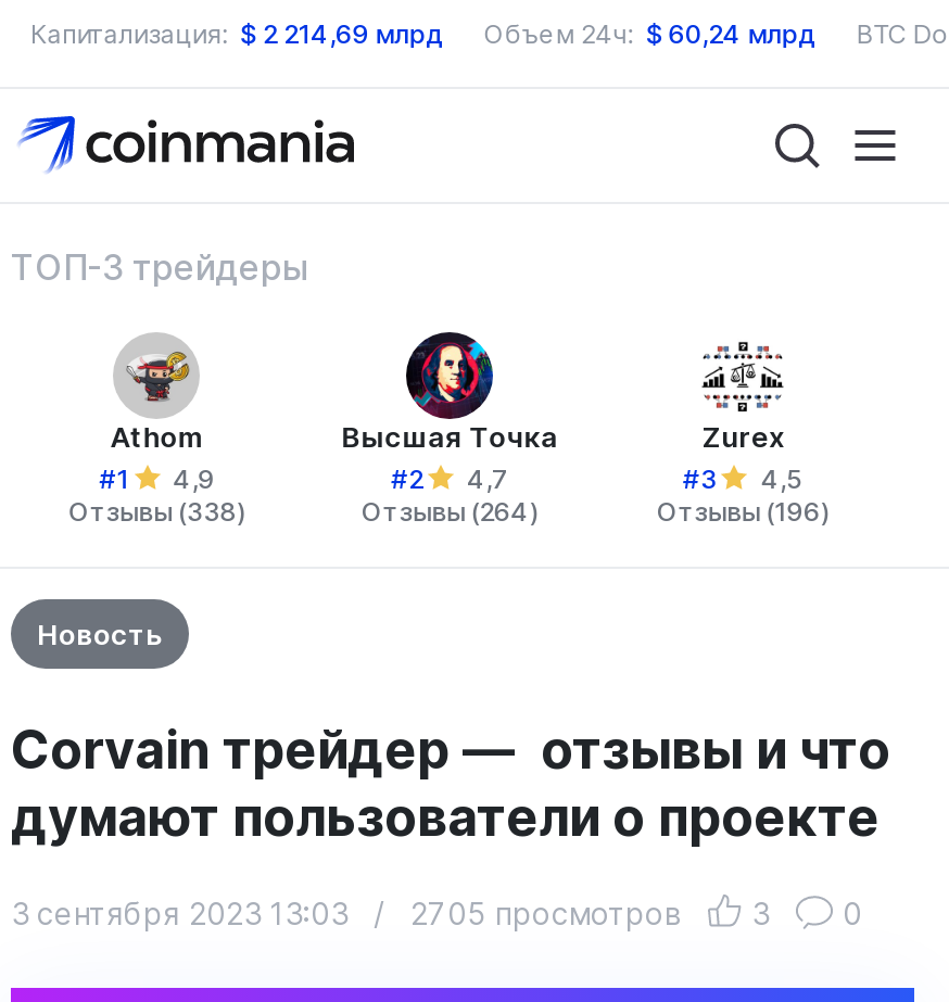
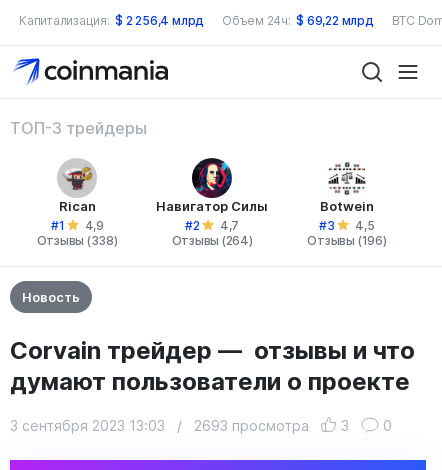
- Капитализация: $2 214,69 млрд
+ Капитализация: $2 256,4 млрд

- Объем 24ч: $60,24 млрд
+ Объем 24ч: $69,22 млрд

- Athom
+ Rican

- Высшая Точка
+ Навигатор Силы

- Zurex
+ Botwein

- 2705 просмотров
+ 2693 просмотра
